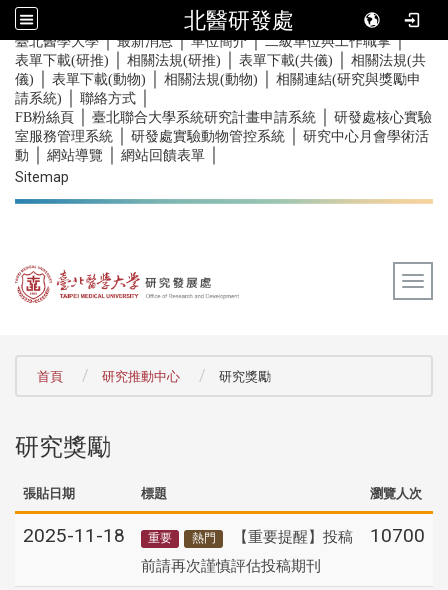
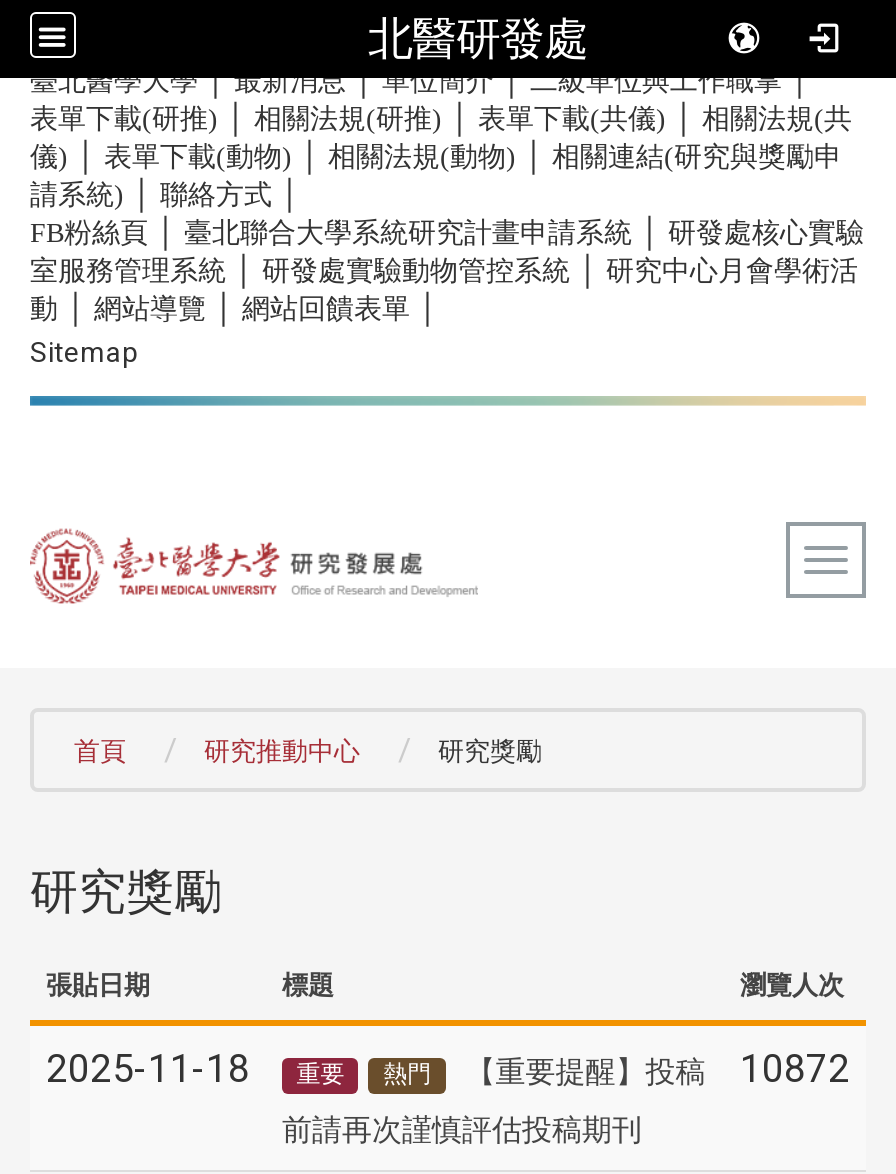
- 2025-11-18 重要 熱門 【重要提醒】投稿 10700
+ 2025-11-18 重要 熱門 【重要提醒】投稿 10872
